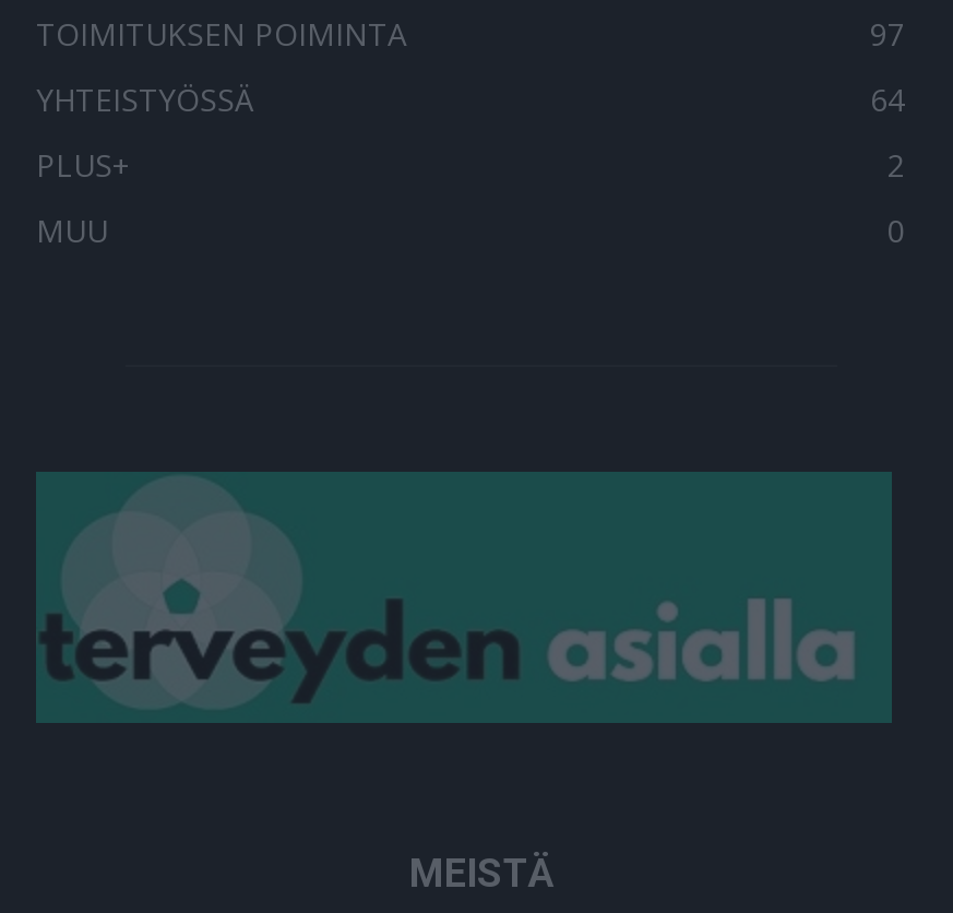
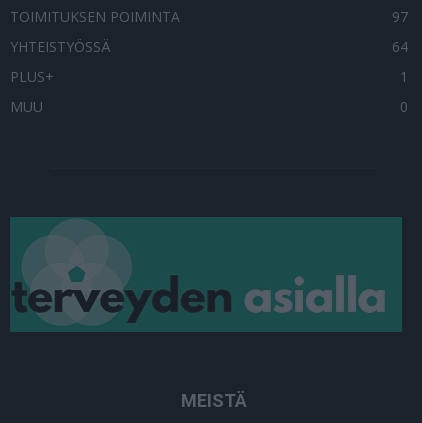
- 2
+ 1
